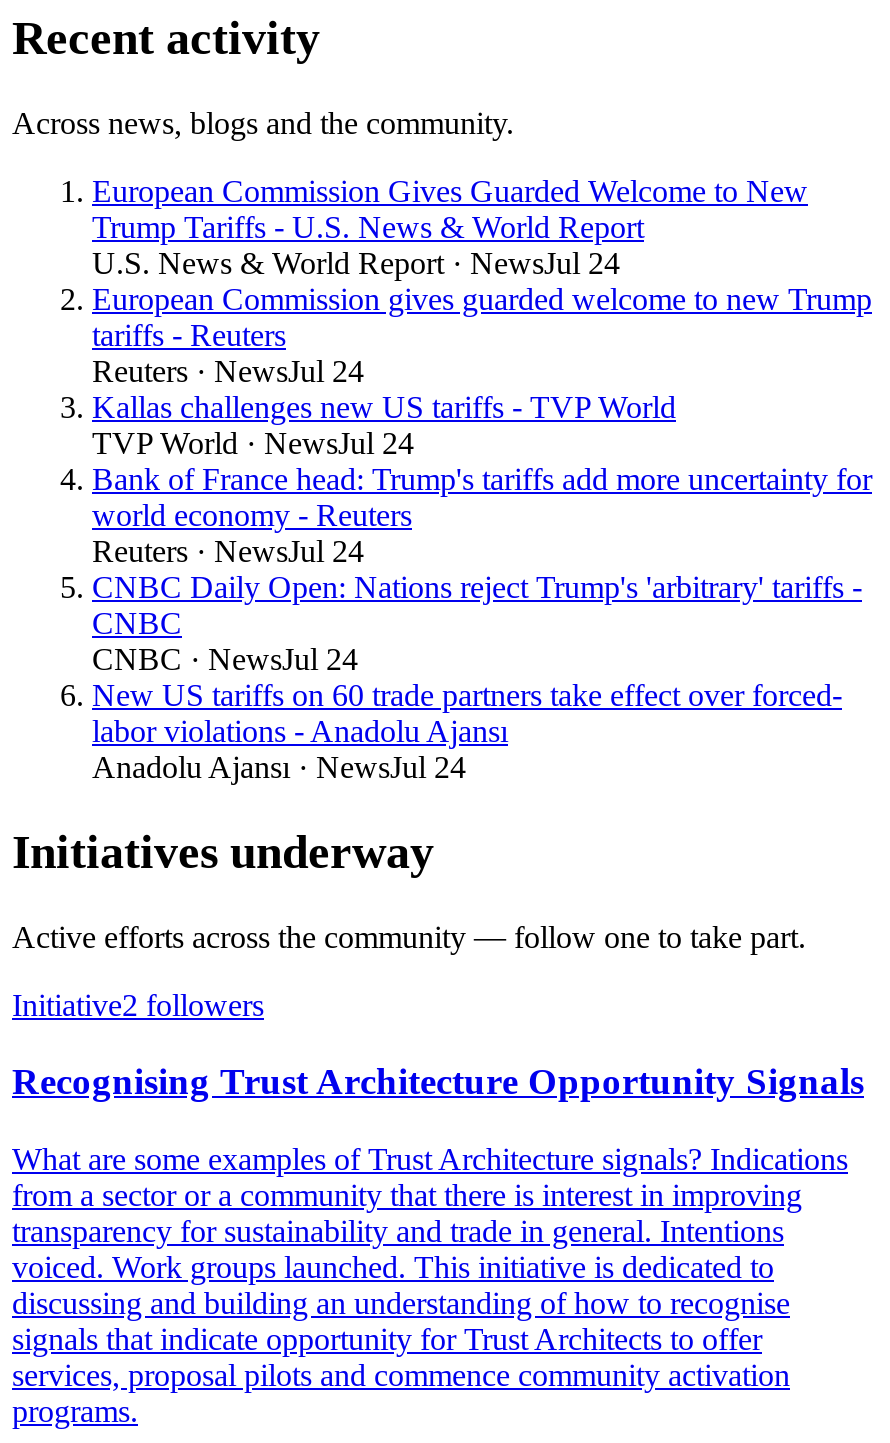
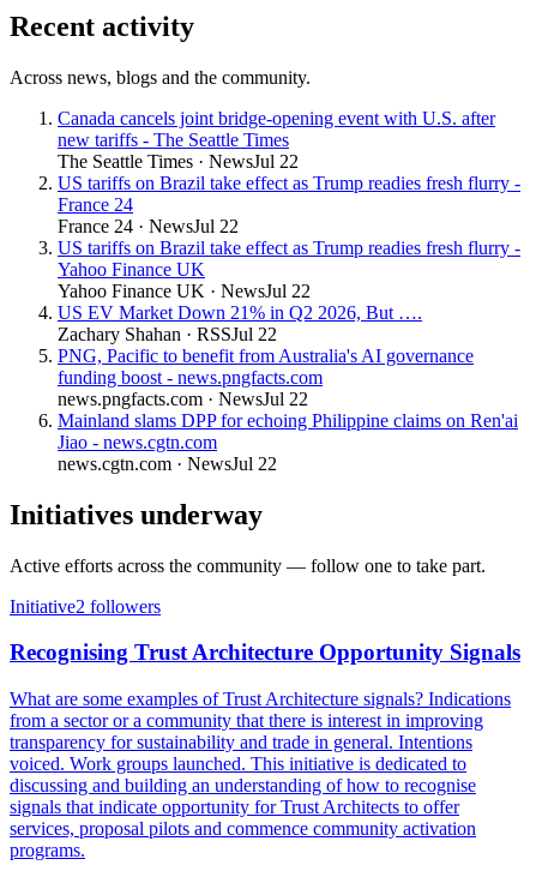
- European Commission Gives Guarded Welcome to New
- Trump Tariffs - U.S. News & World Report
- U.S. News & World Report · NewsJul 24
- European Commission gives guarded welcome to new Trump
- tariffs - Reuters
- Reuters · NewsJul 24
- Kallas challenges new US tariffs - TVP World
- TVP World · NewsJul 24
- Bank of France head: Trump's tariffs add more uncertainty for
- world economy - Reuters
- Reuters · NewsJul 24
- CNBC Daily Open: Nations reject Trump's 'arbitrary' tariffs -
- CNBC
- CNBC · NewsJul 24
- New US tariffs on 60 trade partners take effect over forced-
- labor violations - Anadolu Ajansı
- Anadolu Ajansı · NewsJul 24
+ Canada cancels joint bridge-opening event with U.S. after
+ new tariffs - The Seattle Times
+ The Seattle Times · NewsJul 22
+ US tariffs on Brazil take effect as Trump readies fresh flurry -
+ France 24
+ France 24 · NewsJul 22
+ US tariffs on Brazil take effect as Trump readies fresh flurry -
+ Yahoo Finance UK
+ Yahoo Finance UK · NewsJul 22
+ US EV Market Down 21% in Q2 2026, But ….
+ Zachary Shahan · RSSJul 22
+ PNG, Pacific to benefit from Australia's AI governance
+ funding boost - news.pngfacts.com
+ news.pngfacts.com · NewsJul 22
+ Mainland slams DPP for echoing Philippine claims on Ren'ai
+ Jiao - news.cgtn.com
+ news.cgtn.com · NewsJul 22
